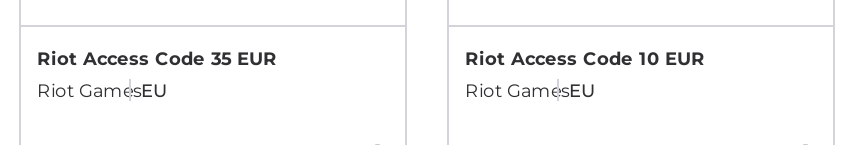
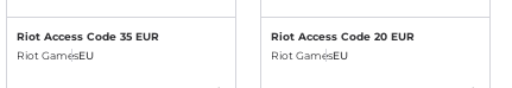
- Riot Access Code 10 EUR
+ Riot Access Code 20 EUR
